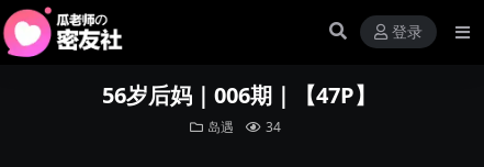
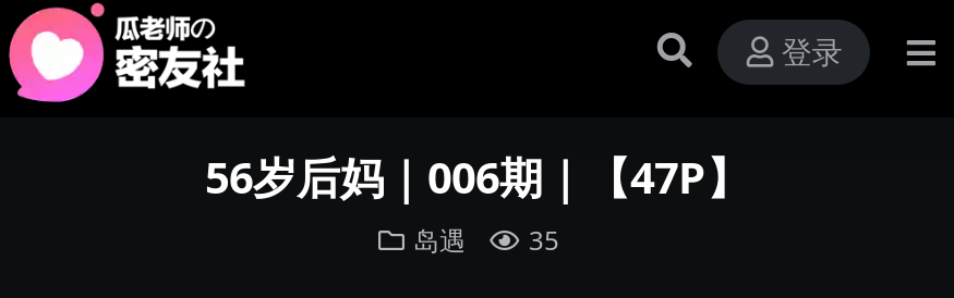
- 岛遇 34
+ 岛遇 35
